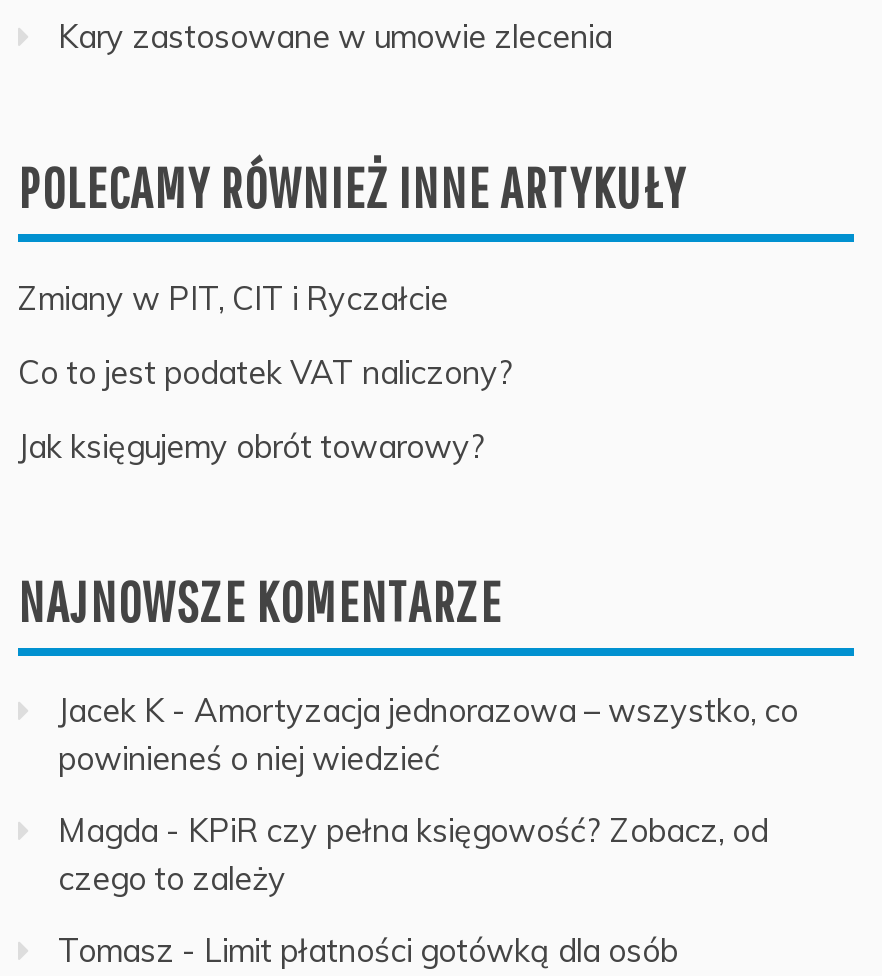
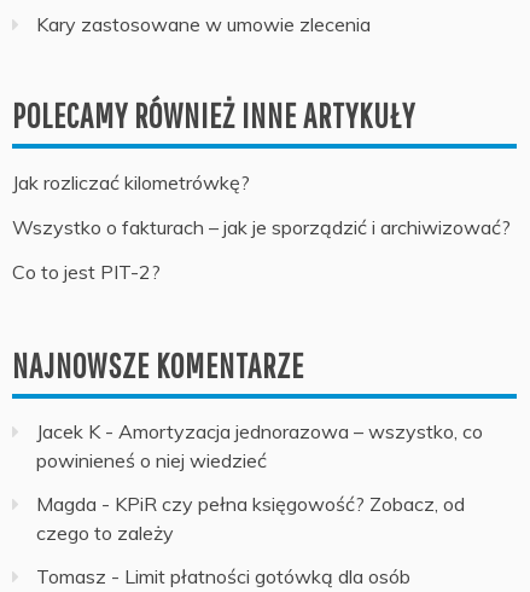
- Zmiany w PIT, CIT i Ryczałcie
+ Jak rozliczać kilometrówkę?

- Co to jest podatek VAT naliczony?
+ Wszystko o fakturach – jak je sporządzić i archiwizować?

- Jak księgujemy obrót towarowy?
+ Co to jest PIT-2?
